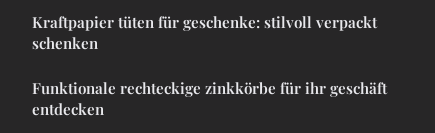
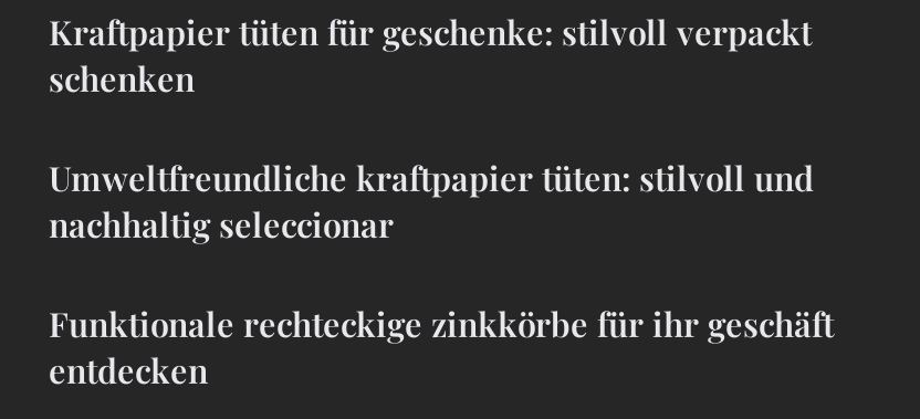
+ Umweltfreundliche kraftpapier tüten: stilvoll und
+ nachhaltig seleccionar
